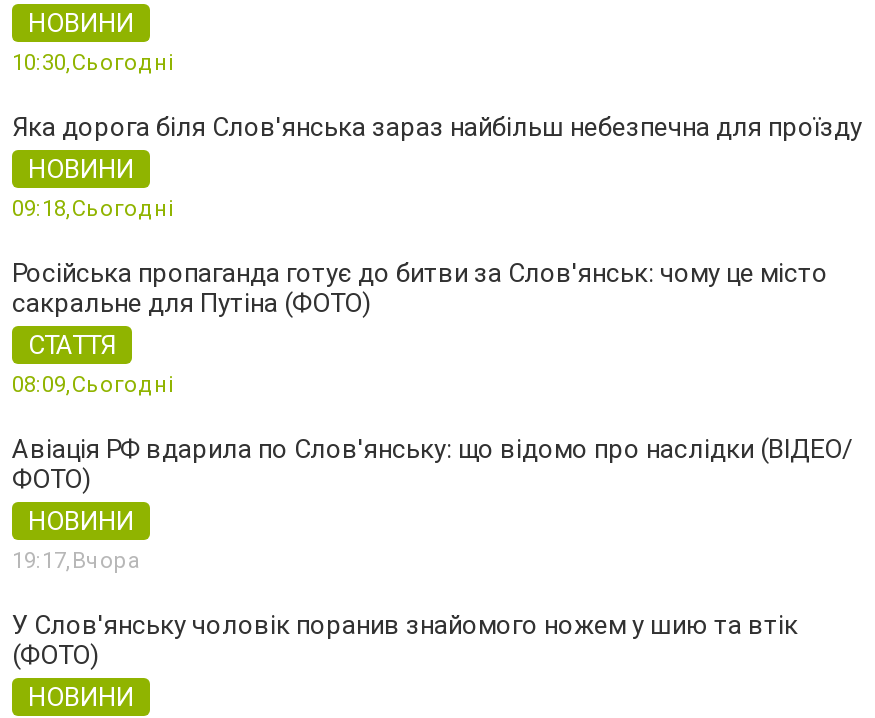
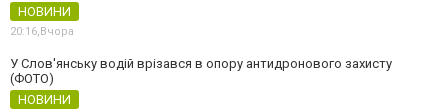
- 10:30,Сьогодні
- Яка дорога біля Слов'янська зараз найбільш небезпечна для проїзду
- НОВИНИ
- 09:18,Сьогодні
- Російська пропаганда готує до битви за Слов'янськ: чому це місто
- сакральне для Путіна (ФОТО)
- СТАТТЯ
- 08:09,Сьогодні
- Авіація РФ вдарила по Слов'янську: що відомо про наслідки (ВІДЕО/
- ФОТО)
- НОВИНИ
- 19:17, Вчора
- У Слов'янську чоловік поранив знайомого ножем у шию та втік
+ 20:16,Вчора
+ У Слов'янську водій врізався в опору антидронового захисту
